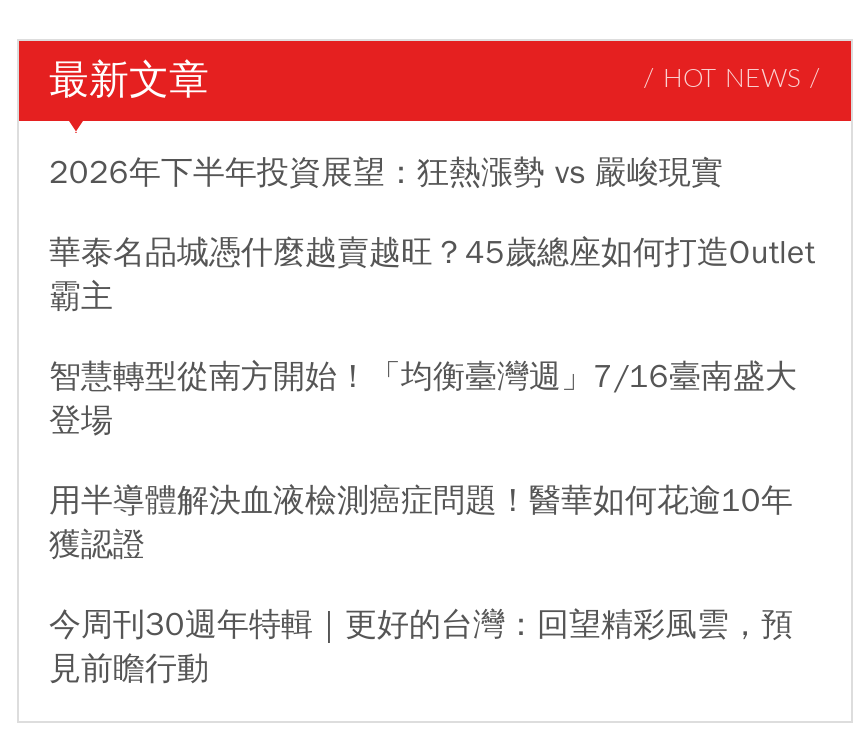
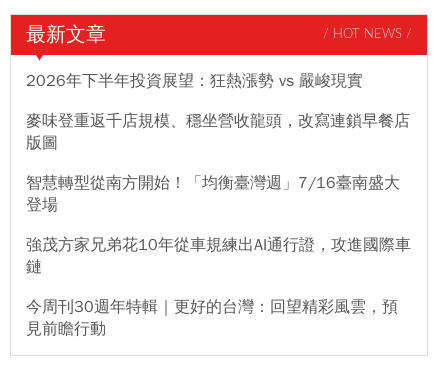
- 華泰名品城憑什麼越賣越旺？45歲總座如何打造Outlet
- 霸主
+ 麥味登重返千店規模、穩坐營收龍頭，改寫連鎖早餐店
+ 版圖

- 用半導體解決血液檢測癌症問題！醫華如何花逾10年
- 獲認證
+ 強茂方家兄弟花10年從車規練出AI通行證，攻進國際車
+ 鏈
